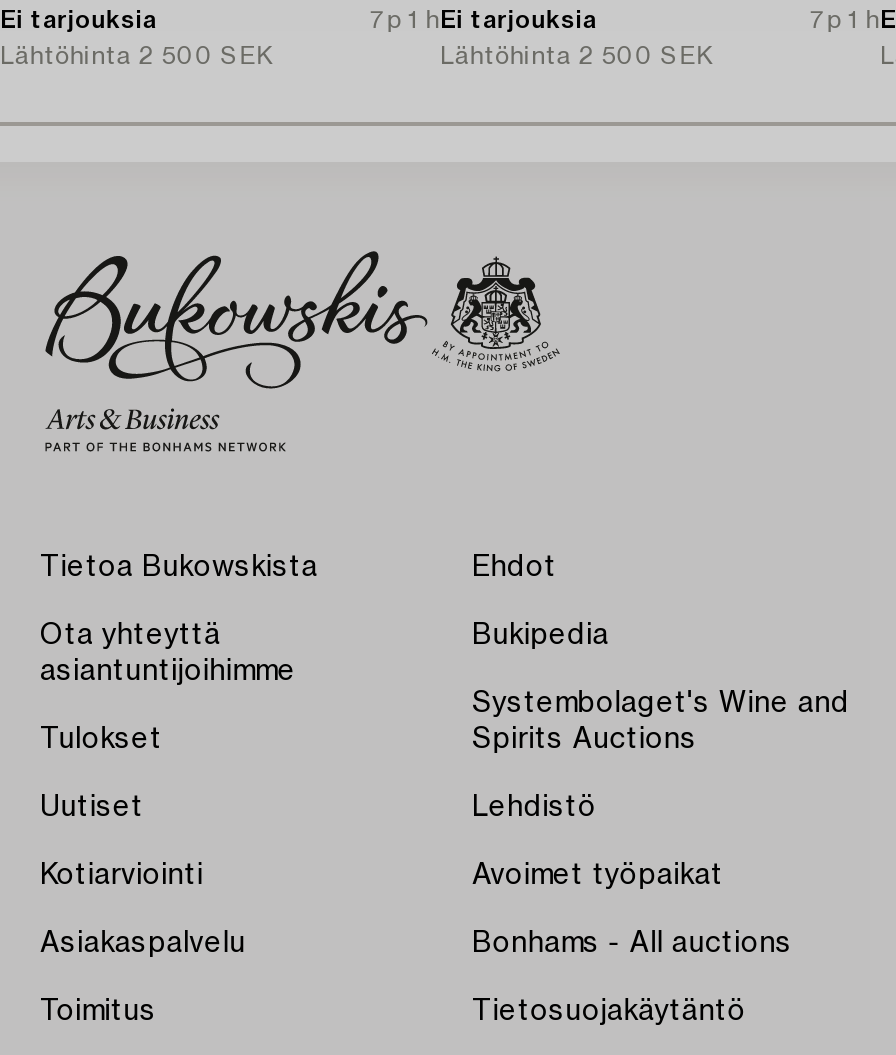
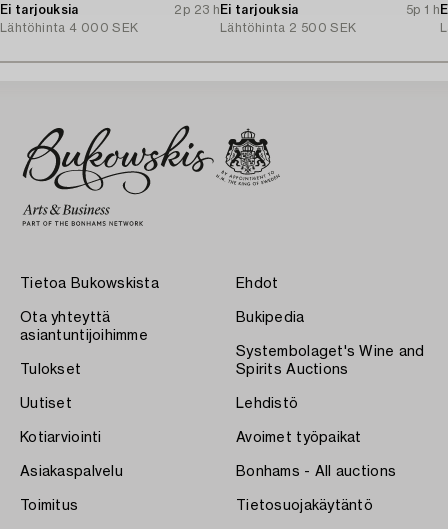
- 7p 1 h Ei tarjouksia
+ 2p 23 h Ei tarjouksia

- 7p 1 h
+ 5p 1 h

- Lähtöhinta 2 500 SEK
+ Lähtöhinta 4 000 SEK
